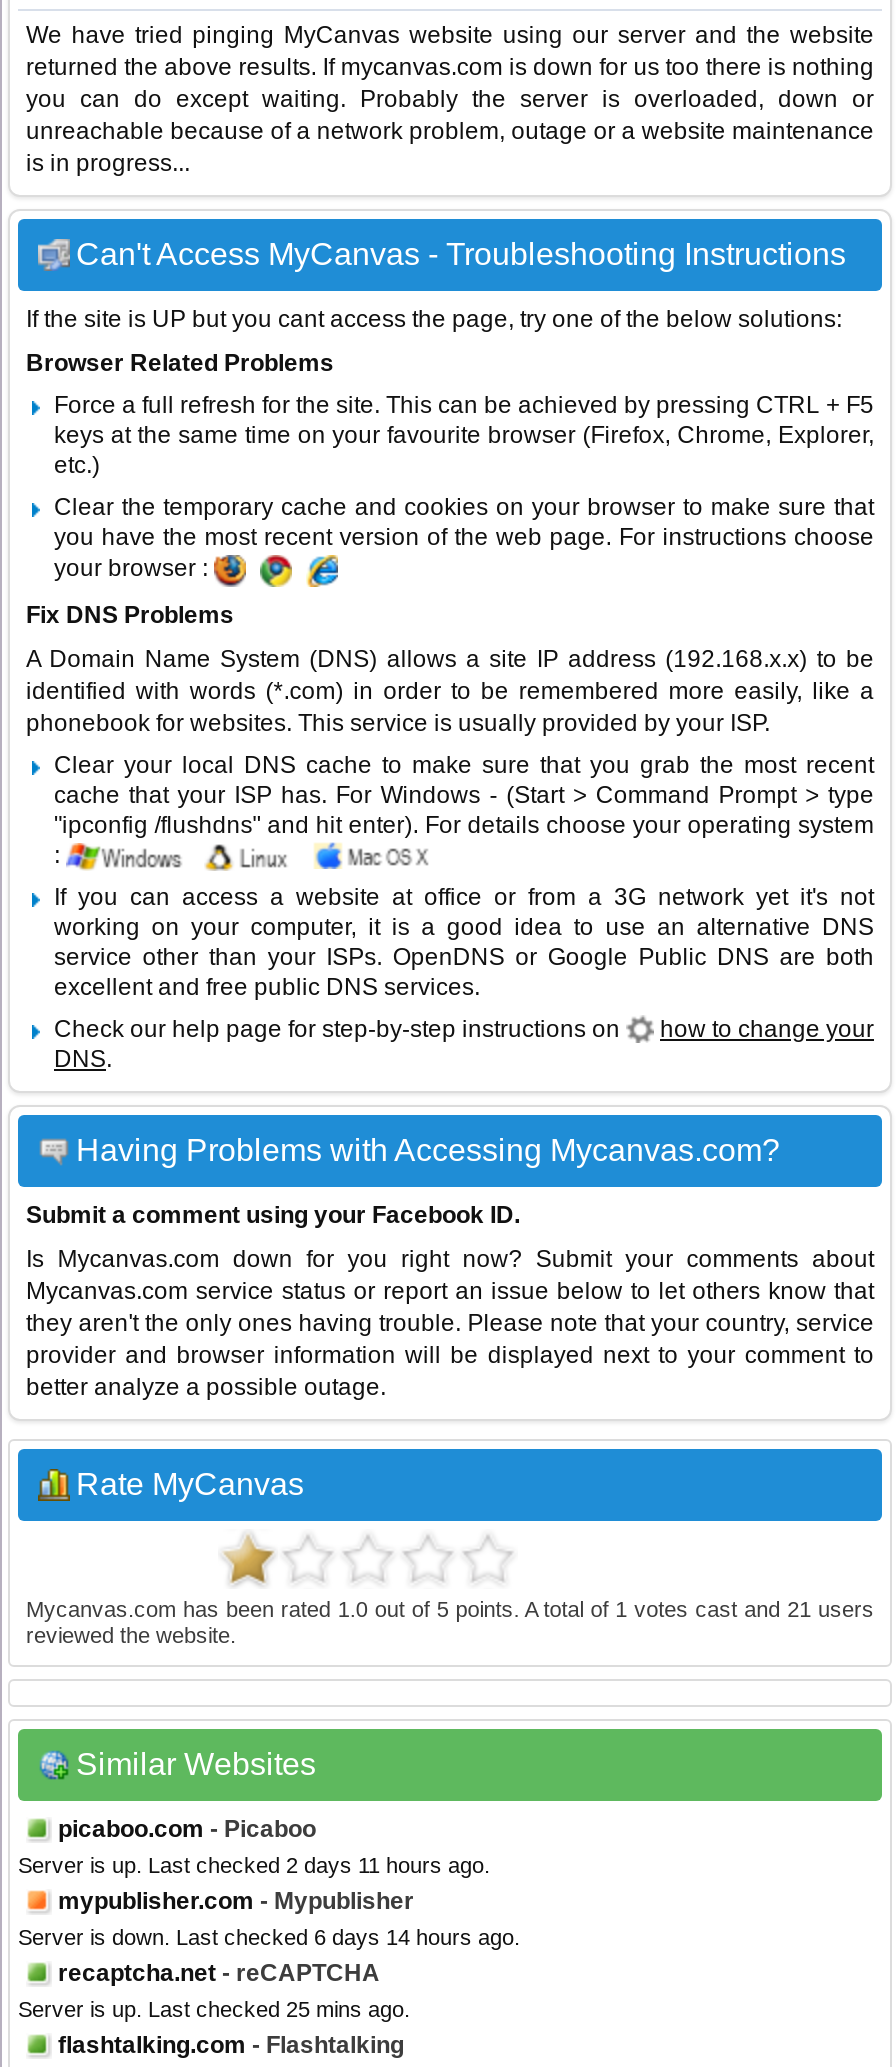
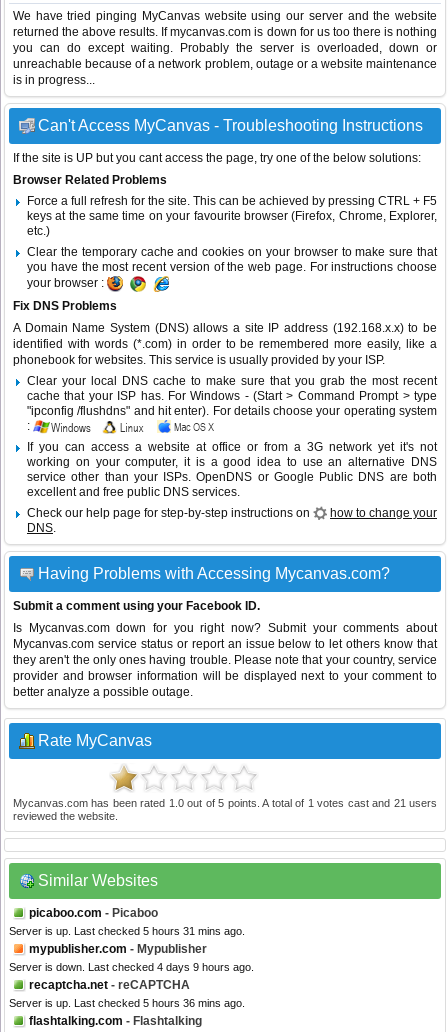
- Server is up. Last checked 2 days 11 hours ago.
+ Server is up. Last checked 5 hours 31 mins ago.

- Server is down. Last checked 6 days 14 hours ago.
+ Server is down. Last checked 4 days 9 hours ago.

- Server is up. Last checked 25 mins ago.
+ Server is up. Last checked 5 hours 36 mins ago.
